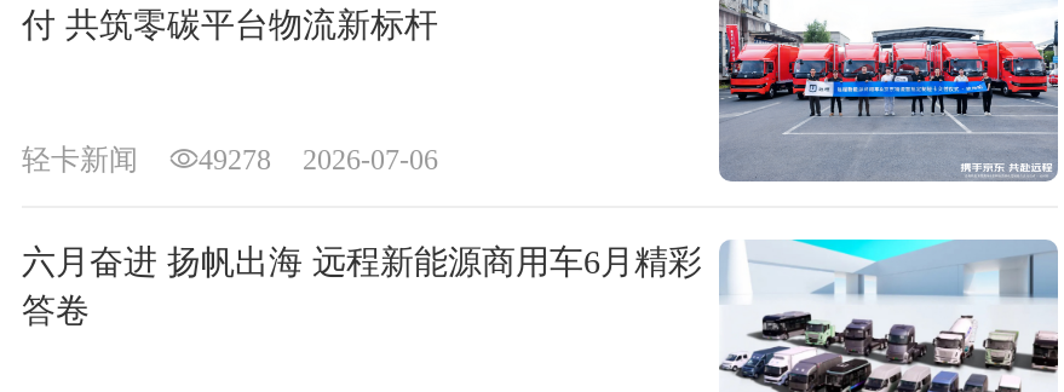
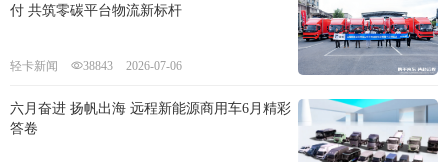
- 轻卡新闻 49278 2026-07-06
+ 轻卡新闻 38843 2026-07-06
